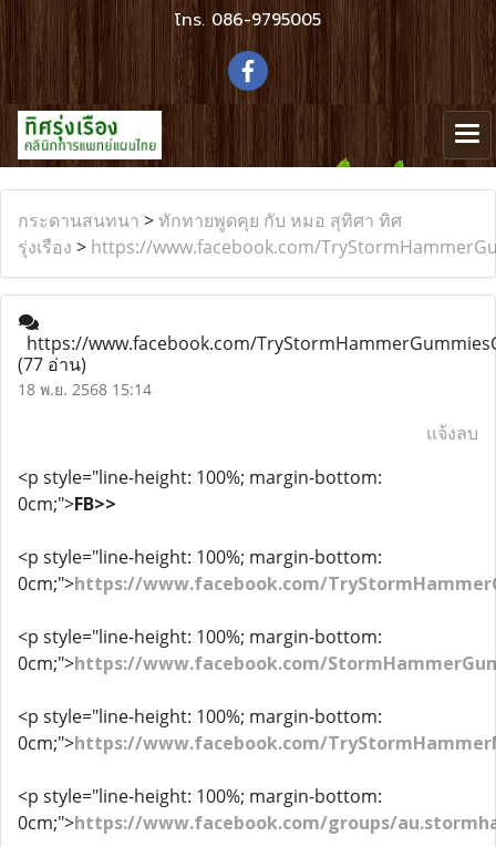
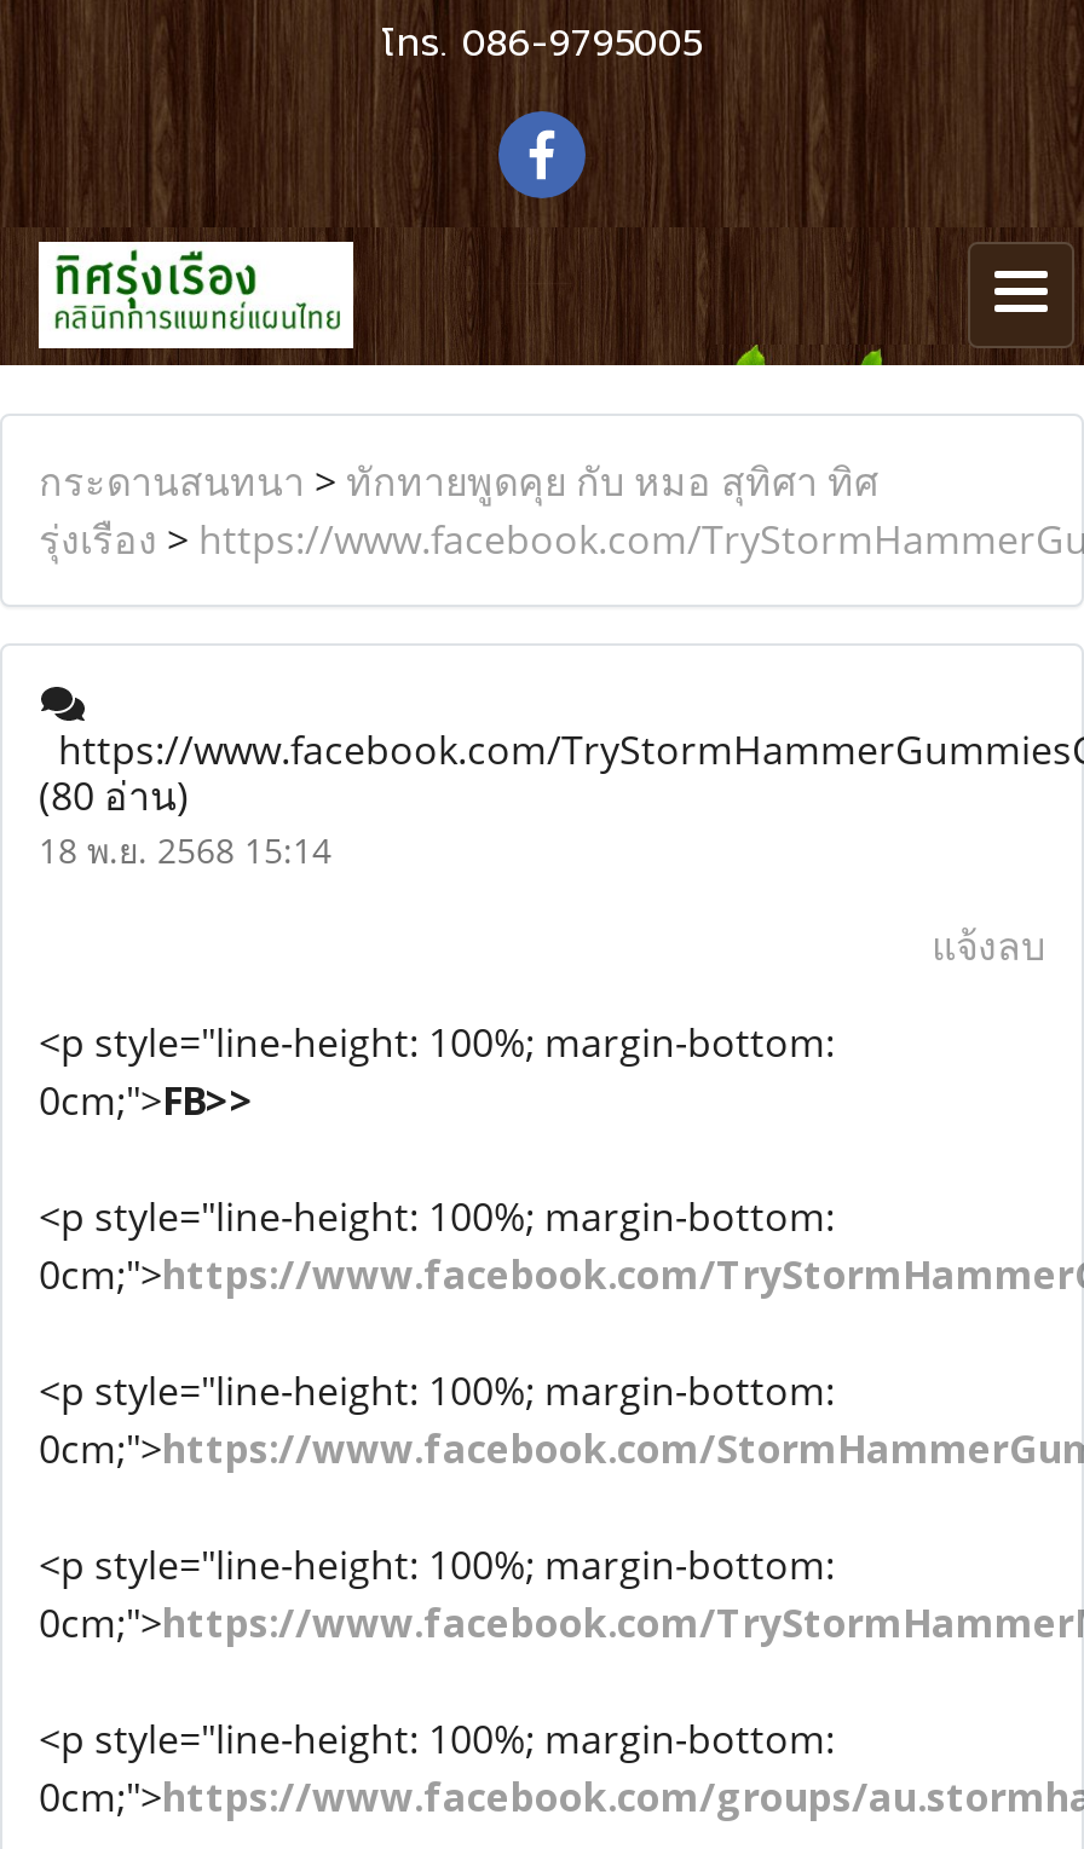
- (77 อ่าน)
+ (80 อ่าน)
